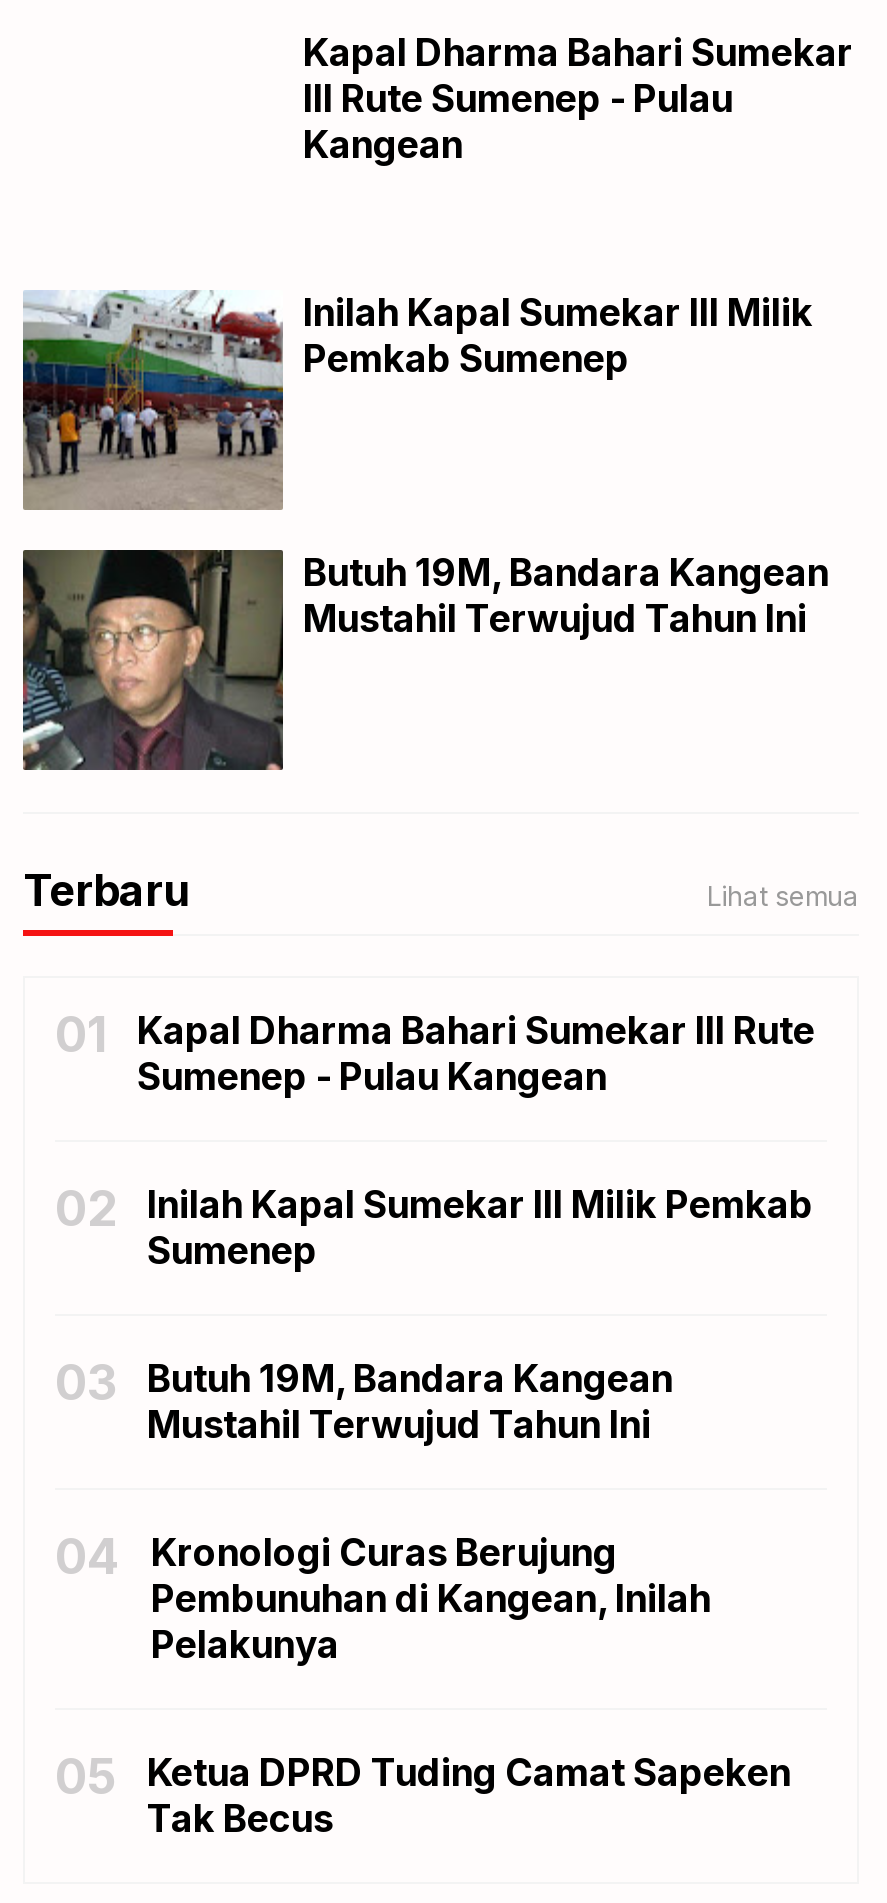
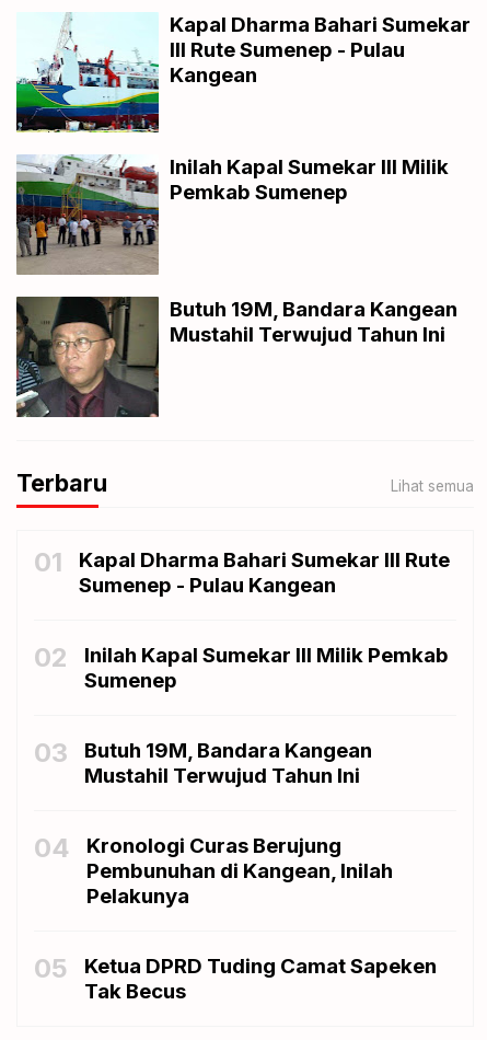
+ [image]
